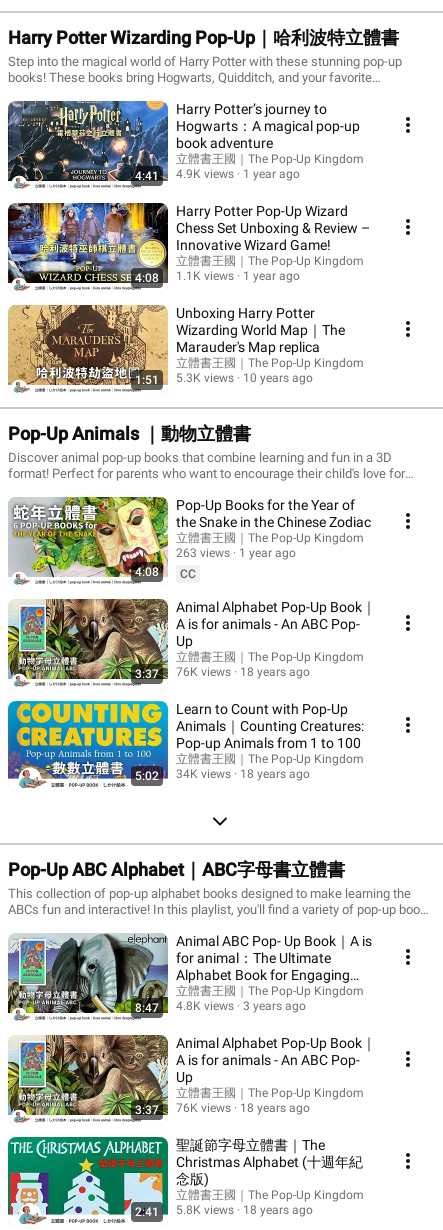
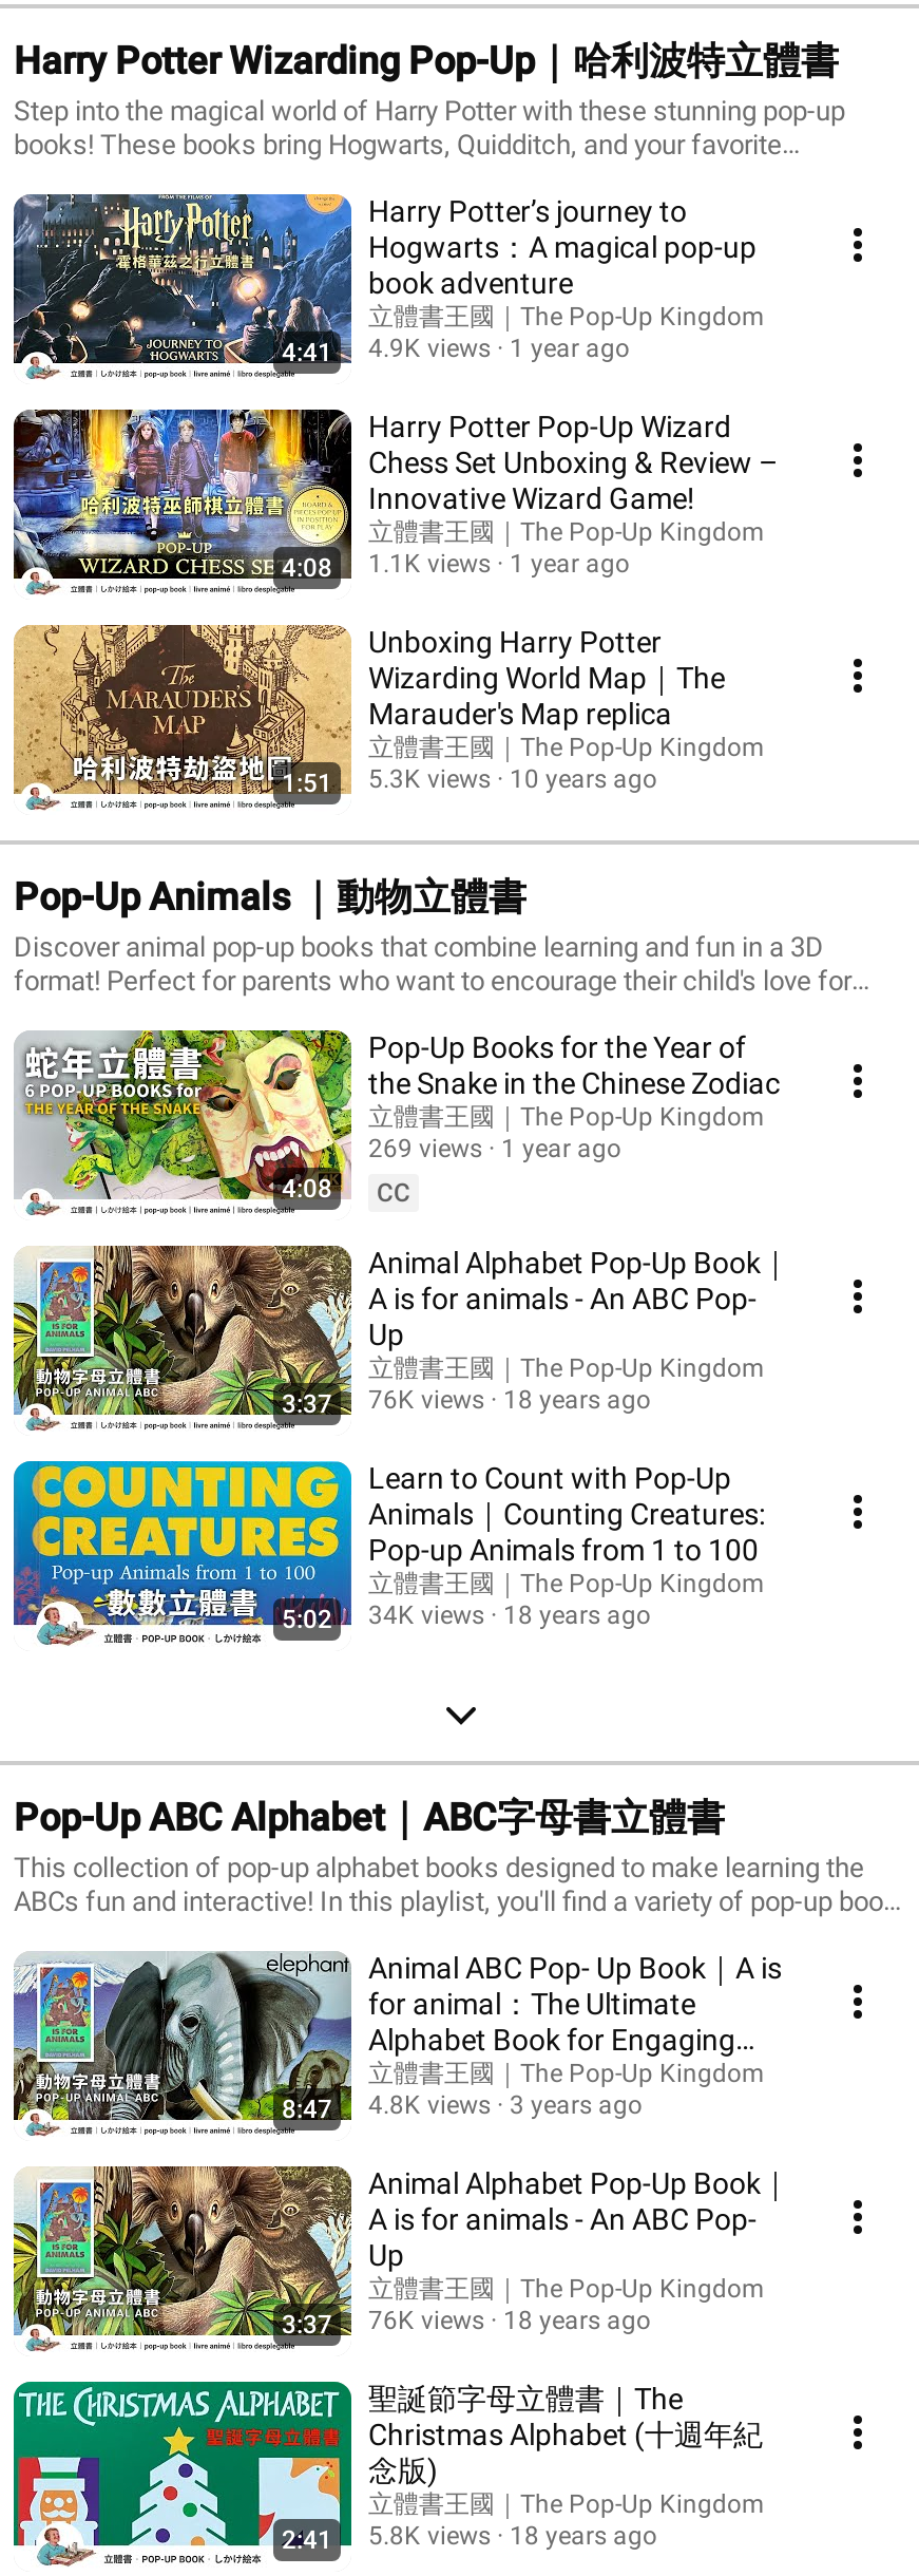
- 263 views 1 year ago
+ 269 views 1 year ago
